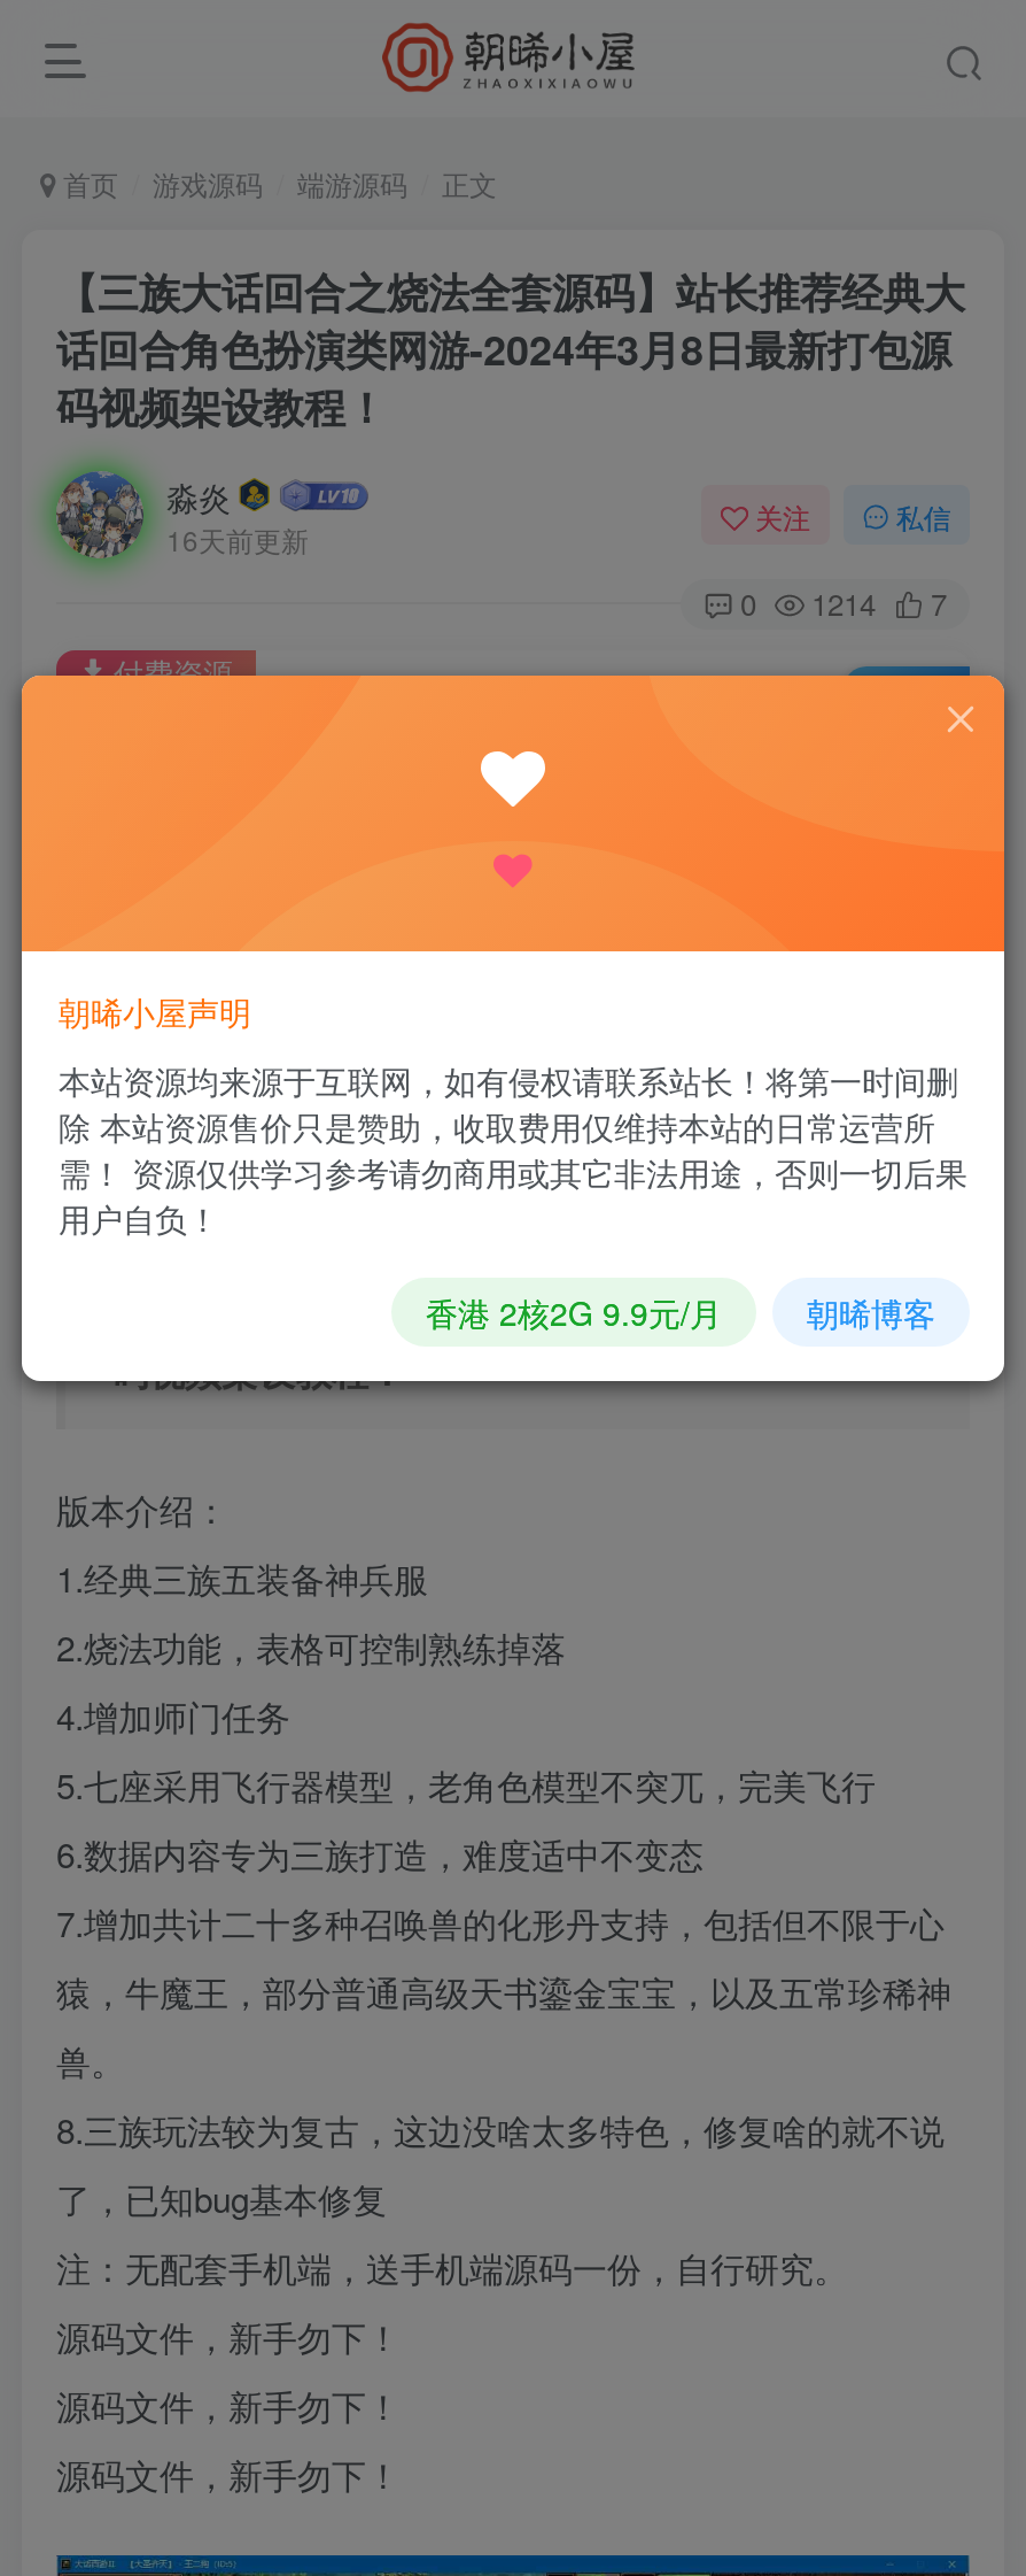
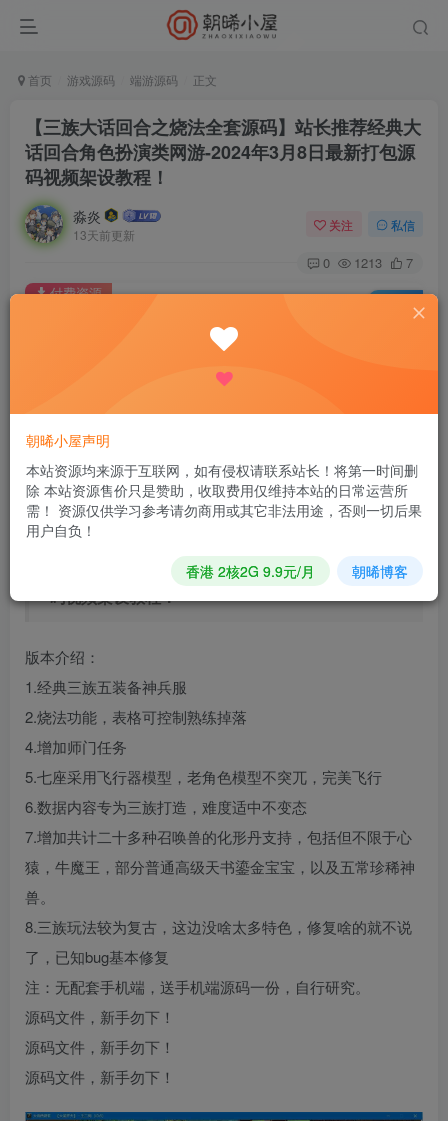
- 16天前更新
+ 13天前更新

- 0 1214 7
+ 0 1213 7
